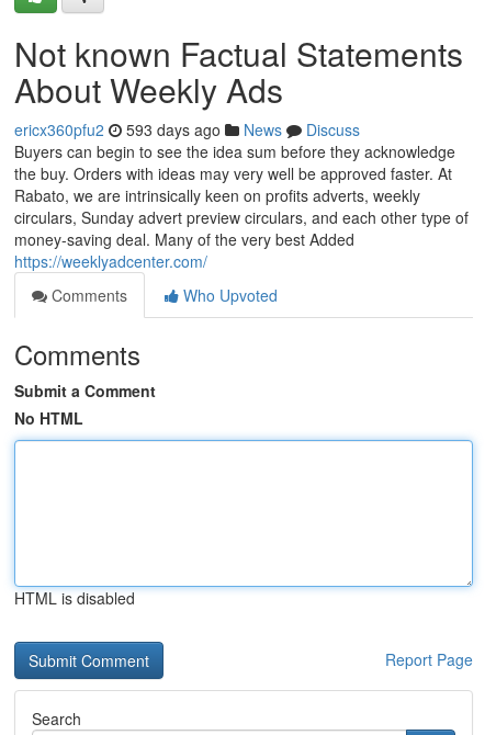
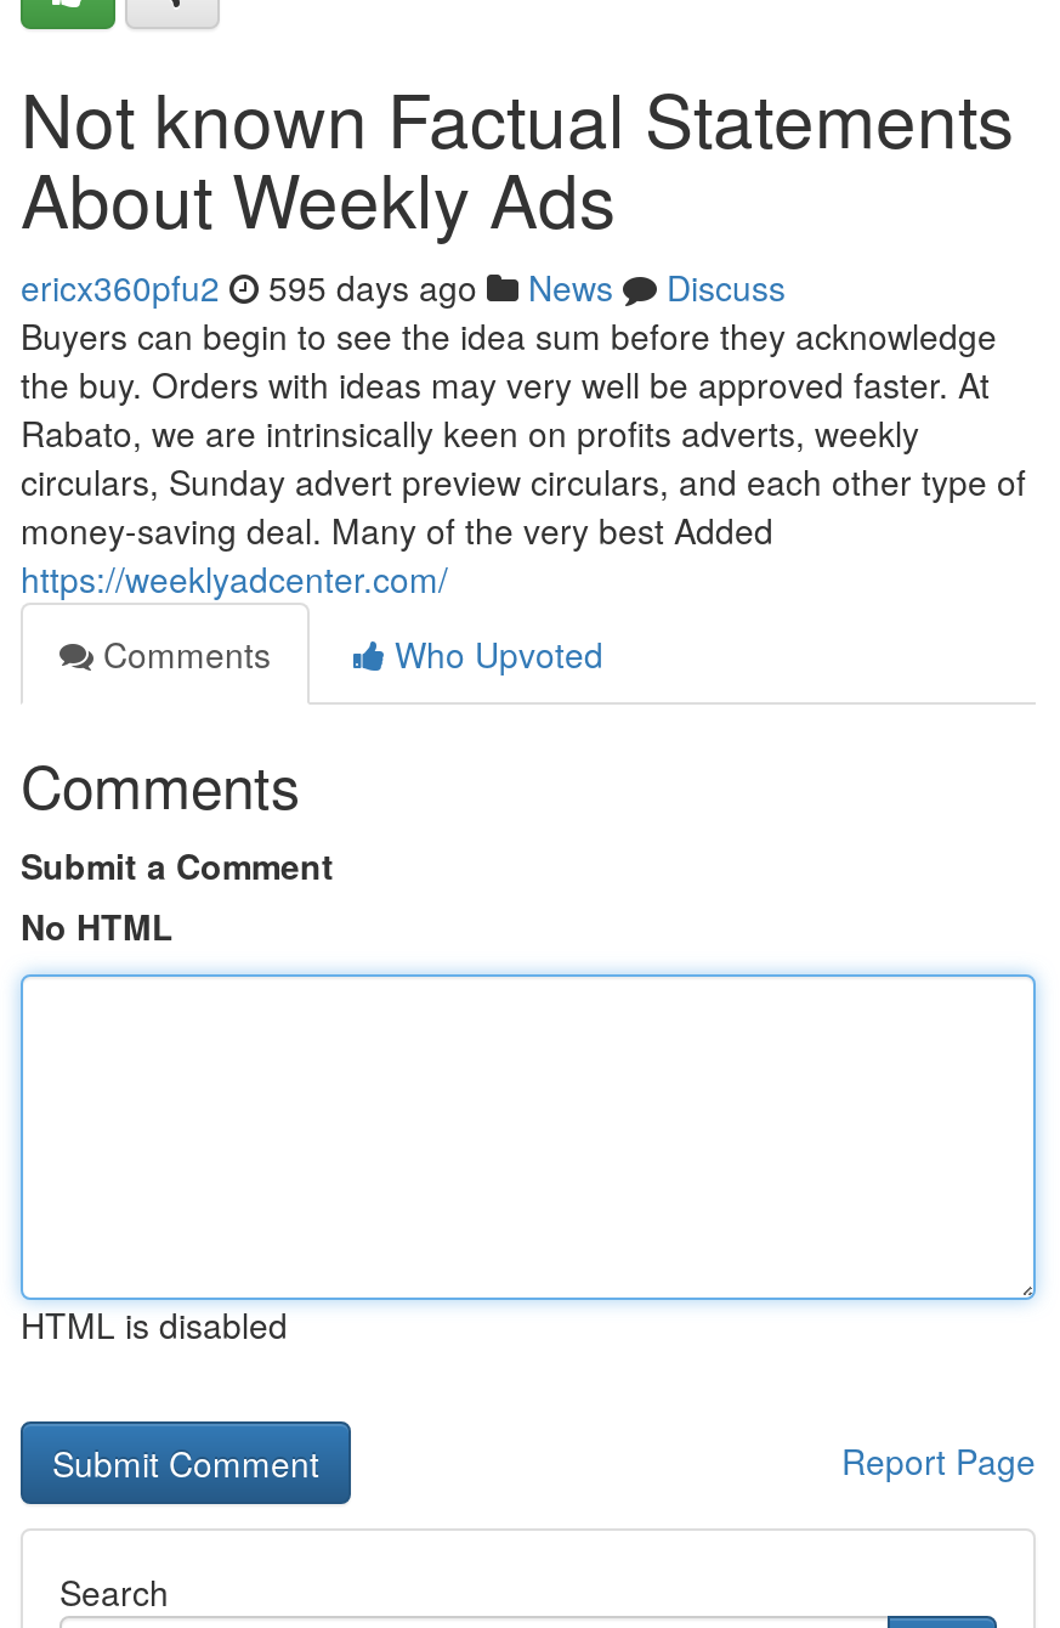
- ericx360pfu2 593 days ago News Discuss
+ ericx360pfu2 595 days ago News Discuss
